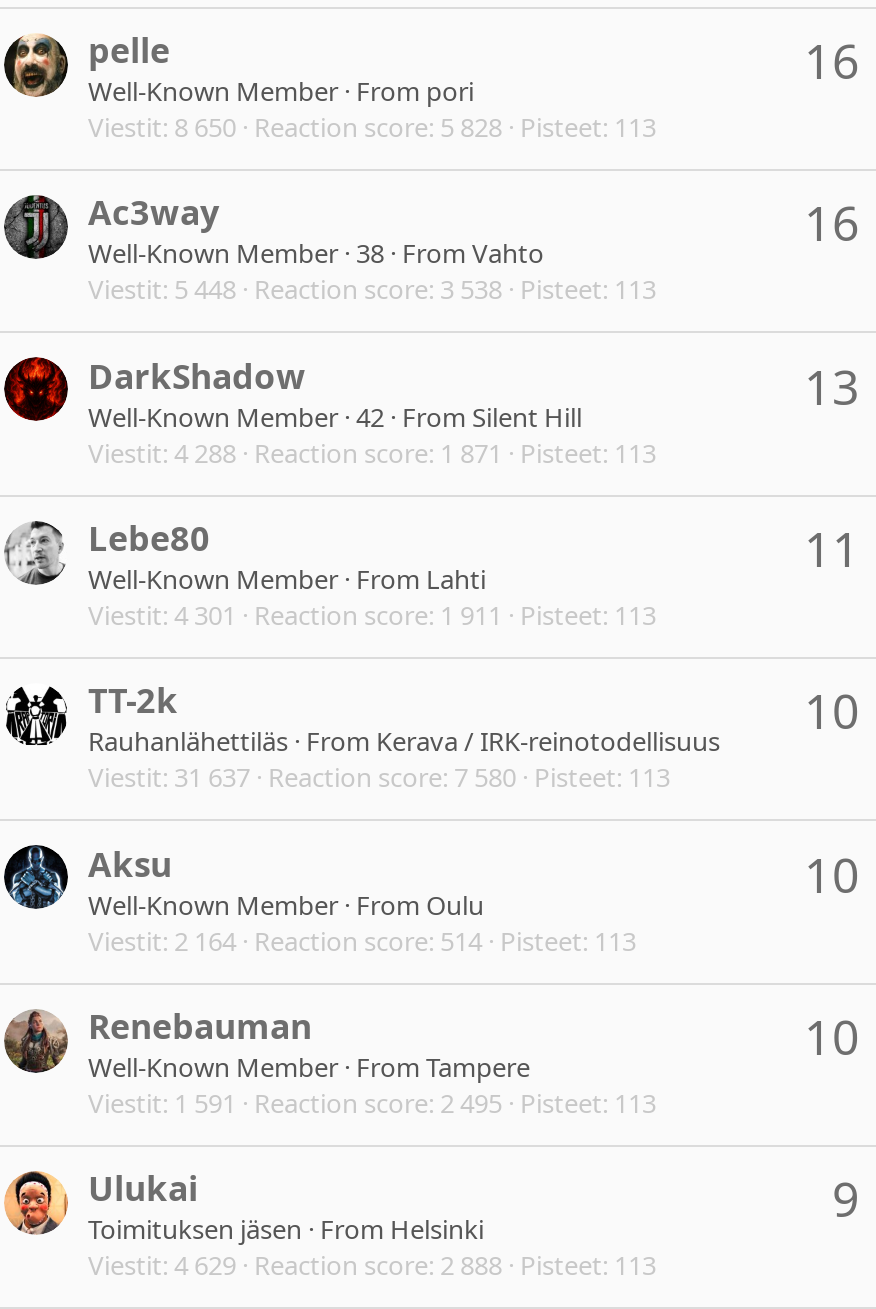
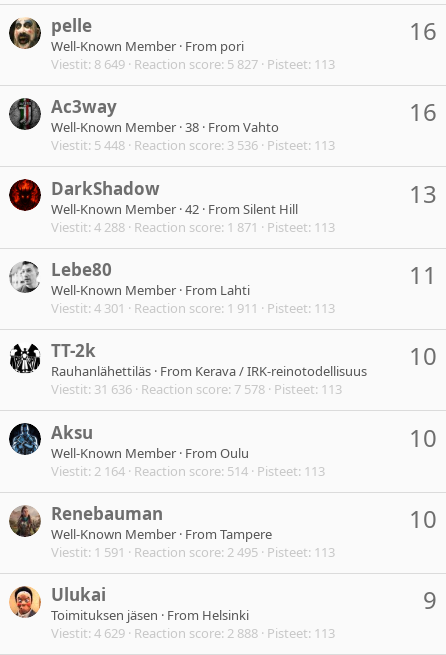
- Viestit 8 650 Reaction score 5 828 Pisteet 113
+ Viestit 8 649 Reaction score 5 827 Pisteet 113

- Viestit 5 448 Reaction score 3 538 Pisteet 113
+ Viestit 5 448 Reaction score 3 536 Pisteet 113

- Viestit 31 637 Reaction score 7 580 Pisteet 113
+ Viestit 31 636 Reaction score 7 578 Pisteet 113
